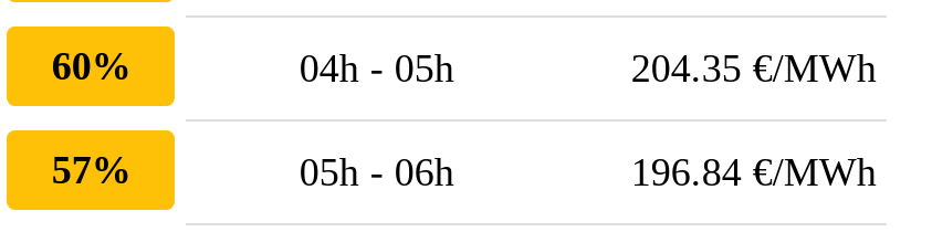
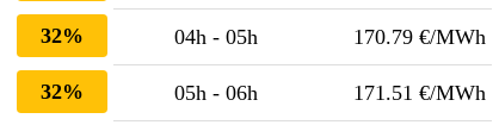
- 60%
+ 32%

- 204.35 €/MWh
+ 170.79 €/MWh

- 57%
+ 32%

- 196.84 €/MWh
+ 171.51 €/MWh
